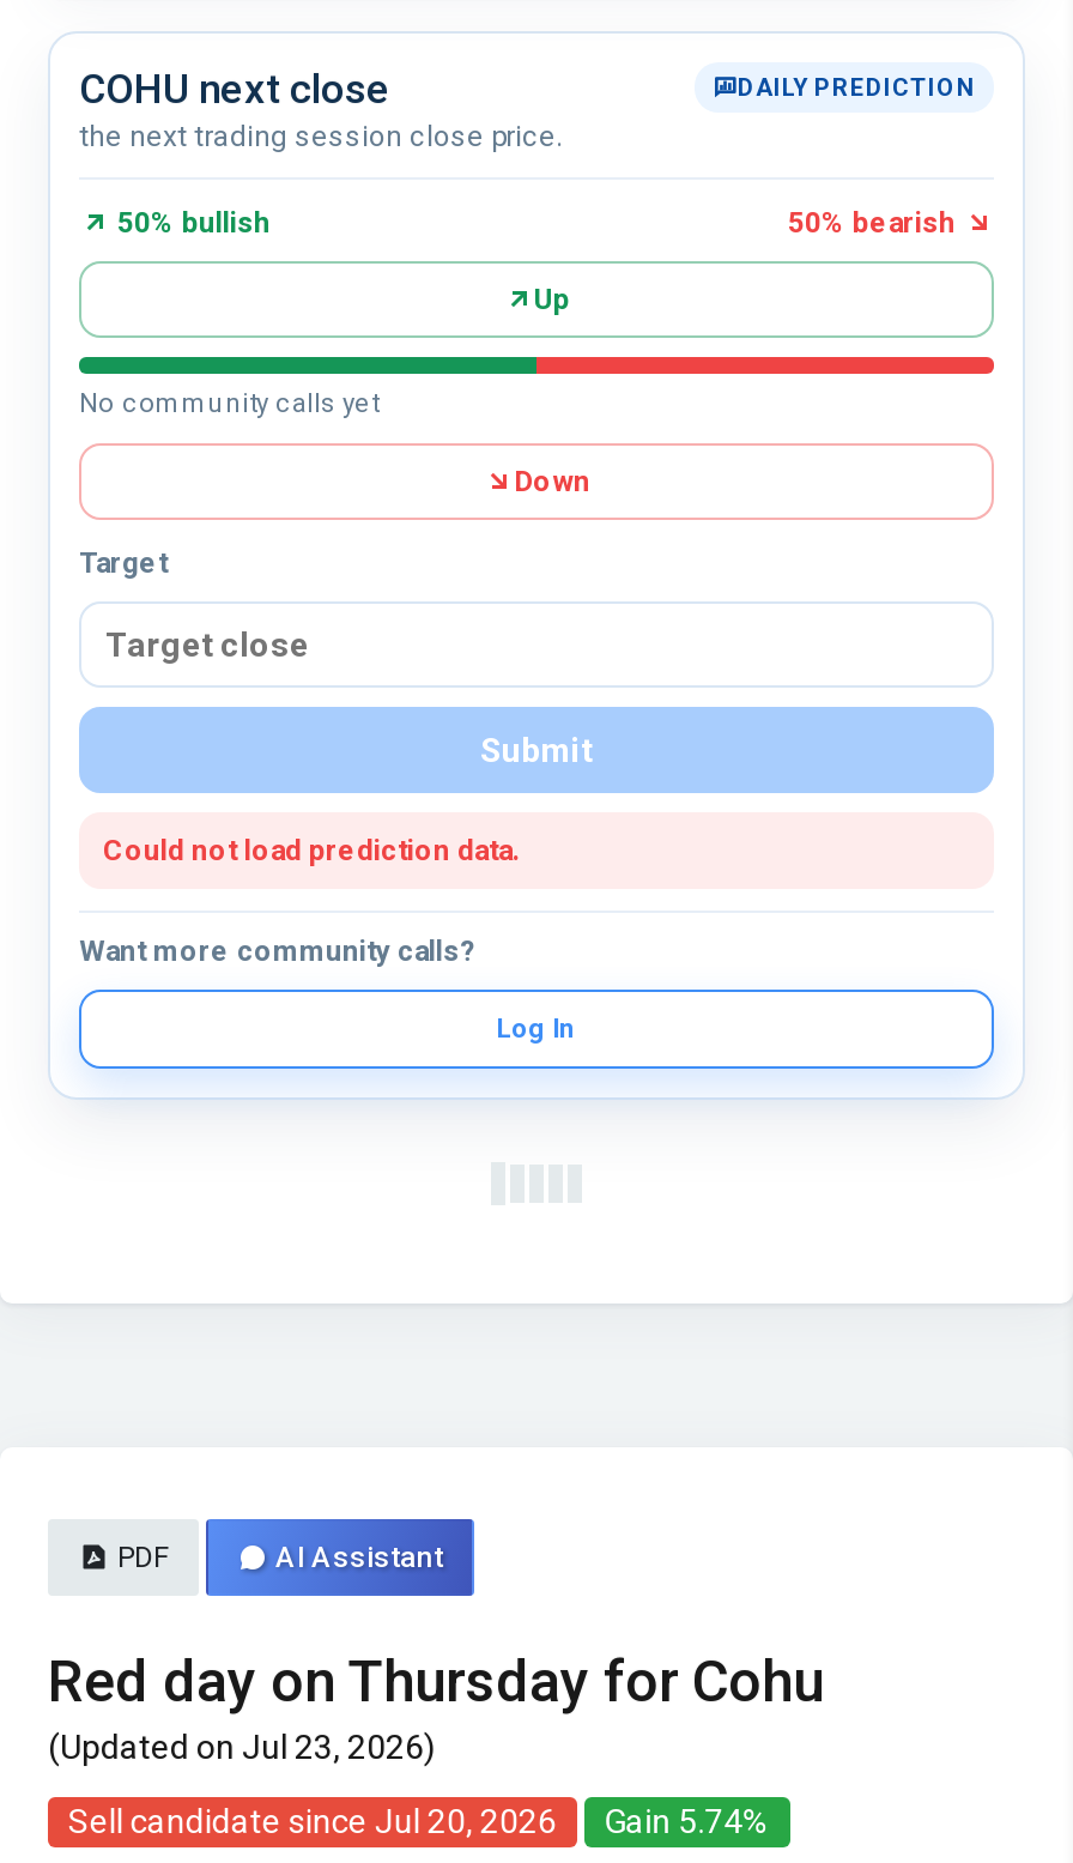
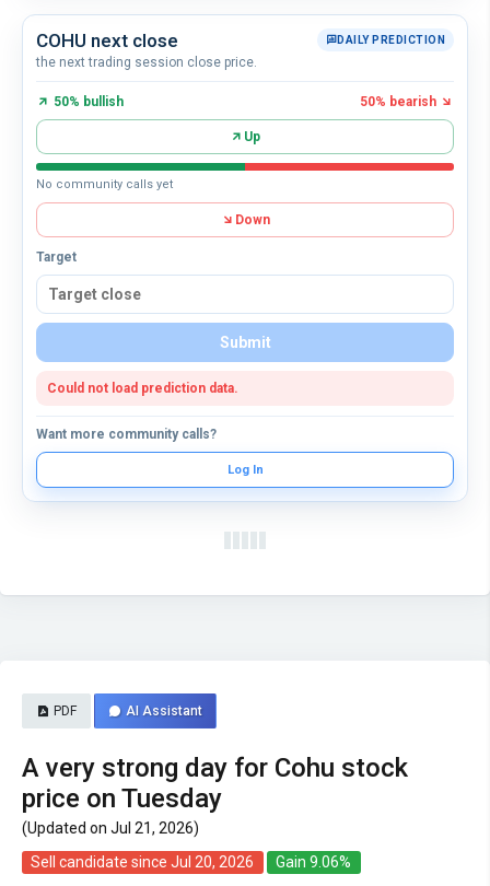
- Red day on Thursday for Cohu
- (Updated on Jul 23, 2026)
+ A very strong day for Cohu stock
+ price on Tuesday
+ (Updated on Jul 21, 2026)

- Sell candidate since Jul 20, 2026 Gain 5.74%
+ Sell candidate since Jul 20, 2026 Gain 9.06%
